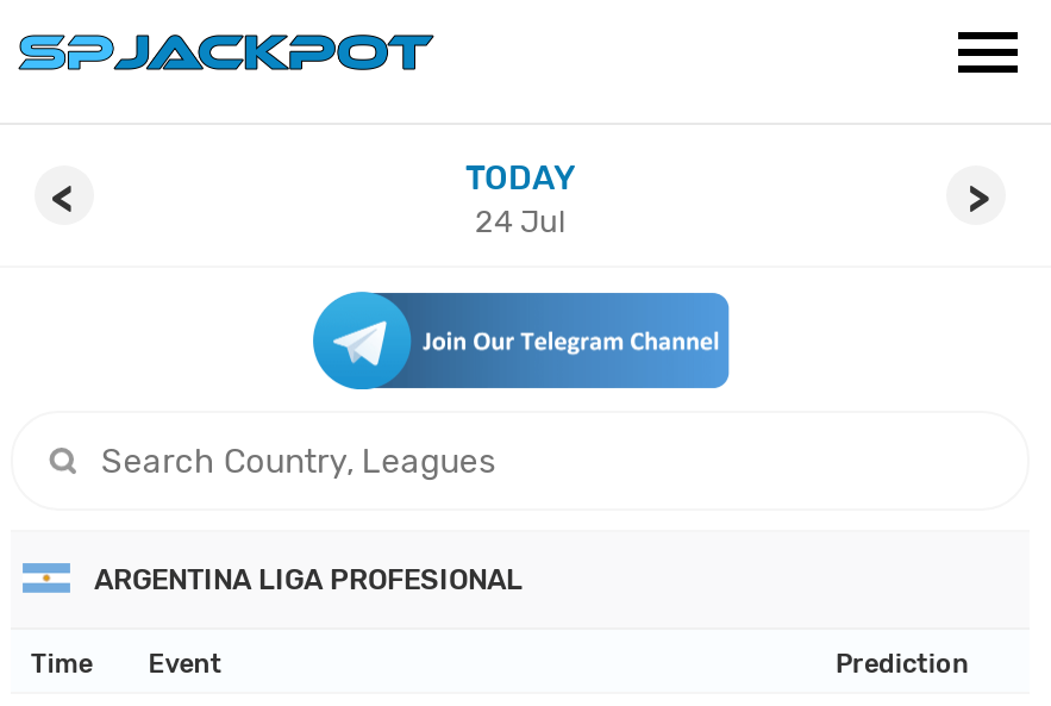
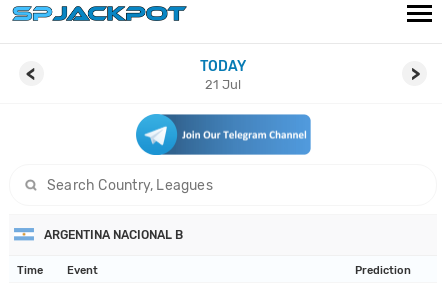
- 24 Jul
+ 21 Jul

- ARGENTINA LIGA PROFESIONAL
+ ARGENTINA NACIONAL B
